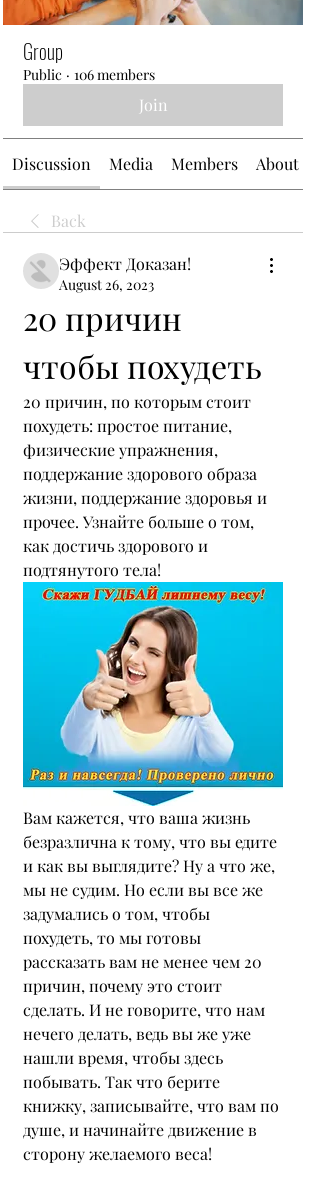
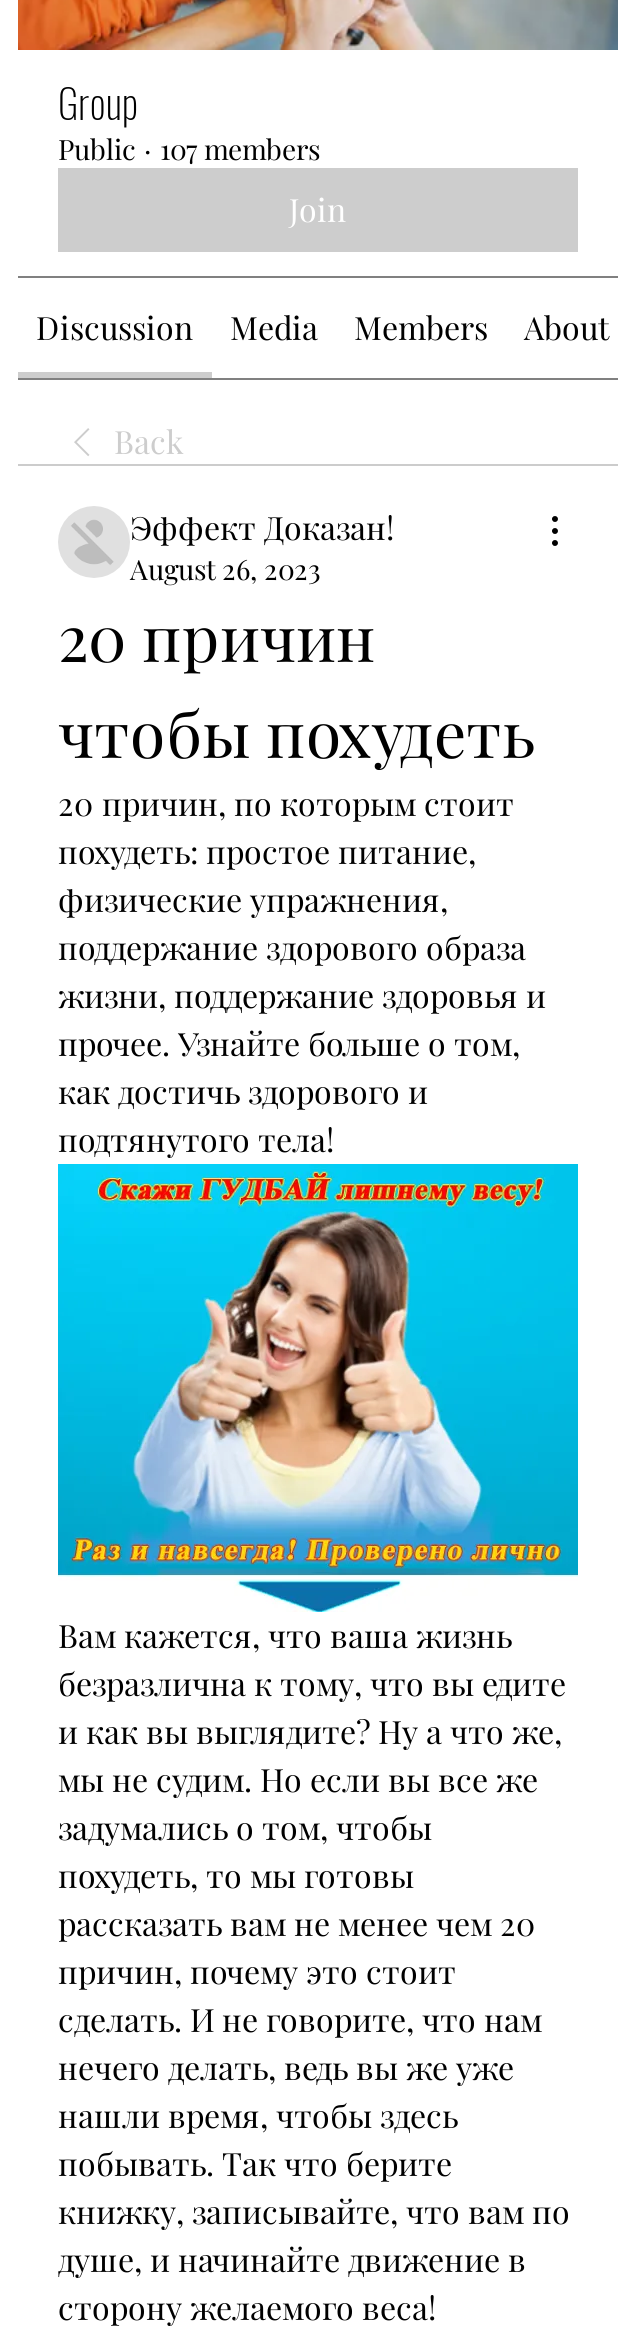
- Public · 106 members
+ Public · 107 members
